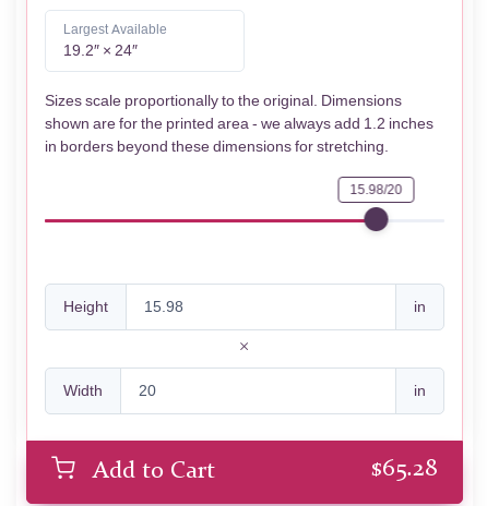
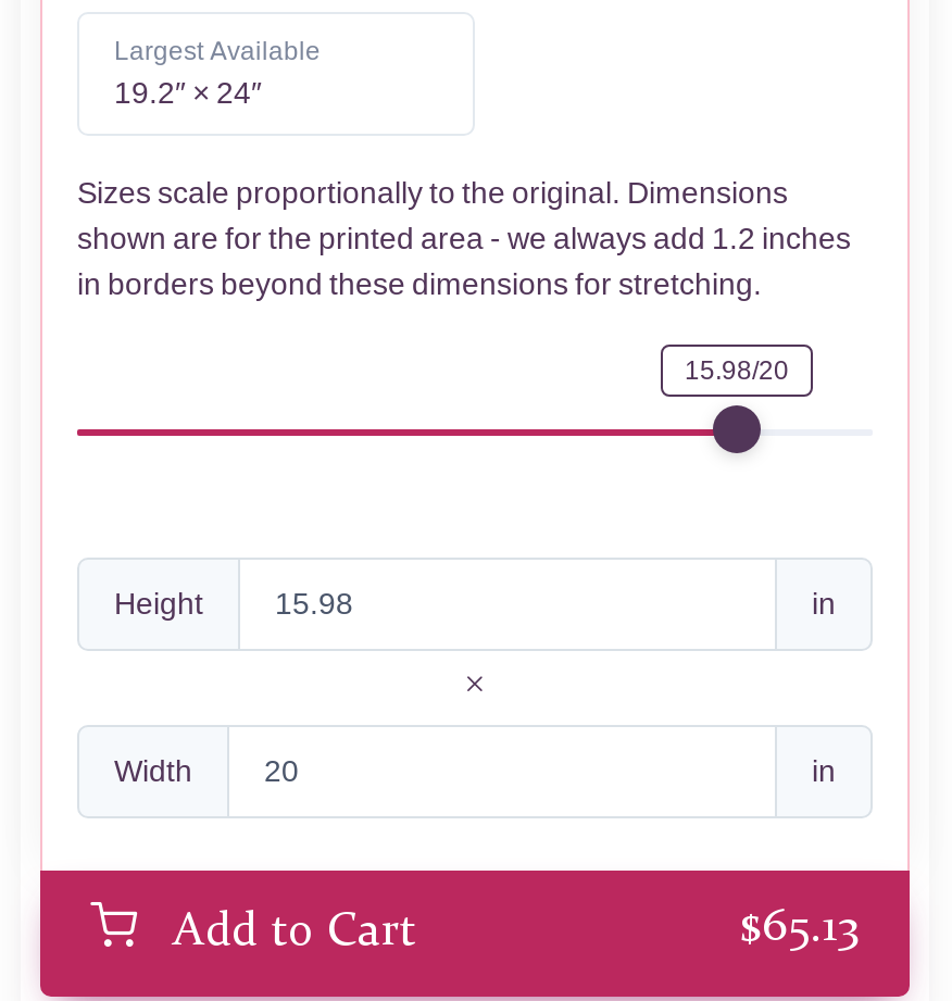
- $65.28
+ $65.13
